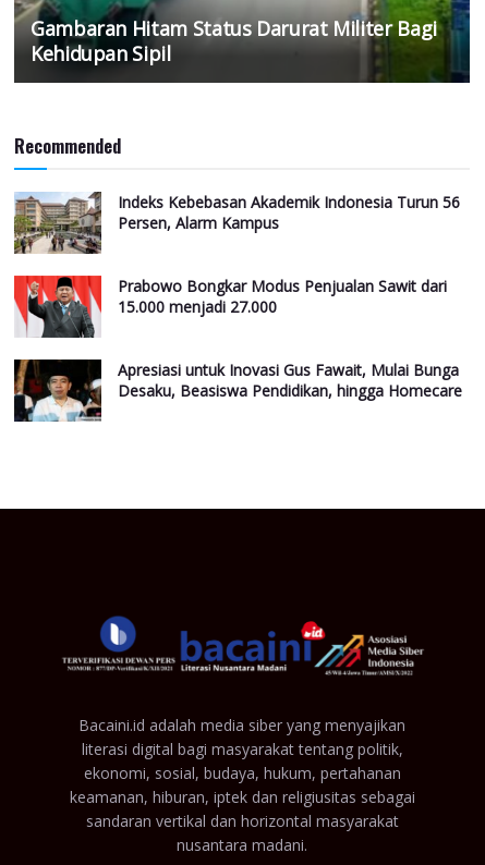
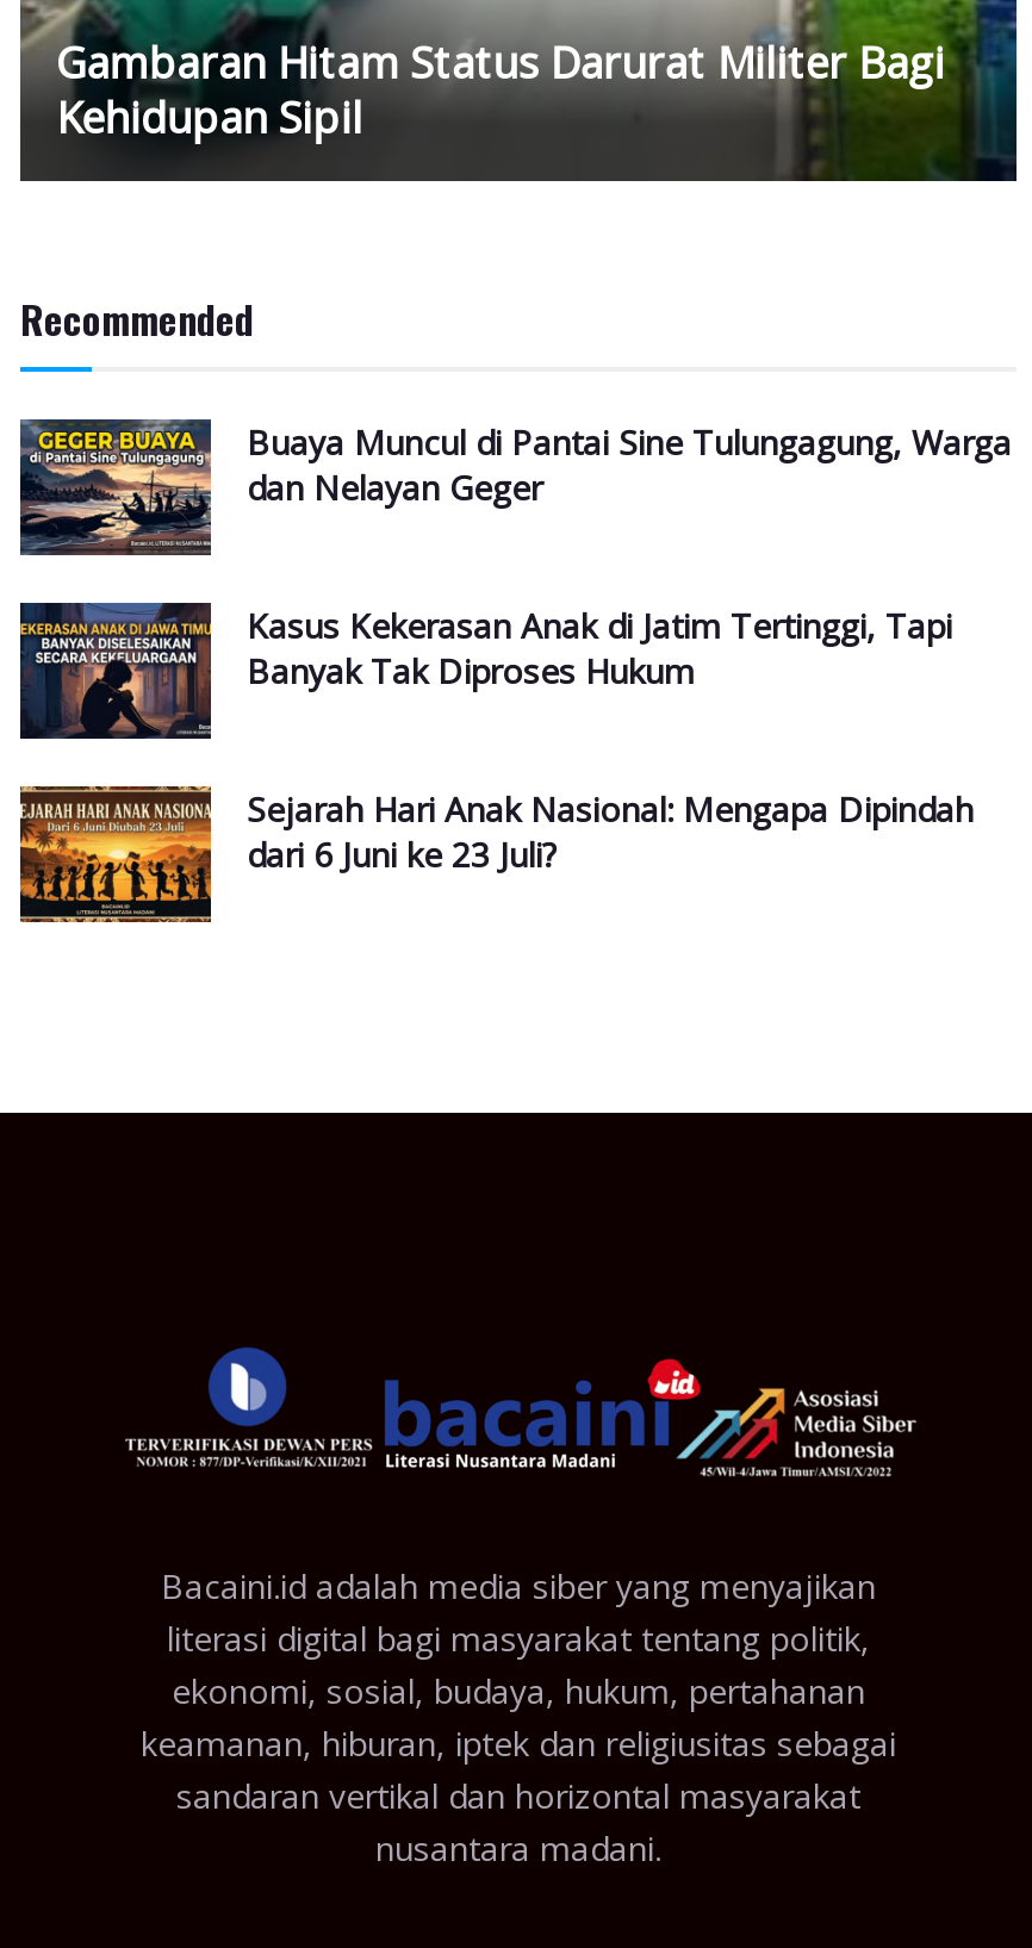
- [image]
- Indeks Kebebasan Akademik Indonesia Turun 56
- Persen, Alarm Kampus
+ [image]
+ Buaya Muncul di Pantai Sine Tulungagung, Warga
+ dan Nelayan Geger

- [image]
- Prabowo Bongkar Modus Penjualan Sawit dari
- 15.000 menjadi 27.000
+ [image]
+ Kasus Kekerasan Anak di Jatim Tertinggi, Tapi
+ Banyak Tak Diproses Hukum

- [image]
- Apresiasi untuk Inovasi Gus Fawait, Mulai Bunga
- Desaku, Beasiswa Pendidikan, hingga Homecare
+ [image]
+ Sejarah Hari Anak Nasional: Mengapa Dipindah
+ dari 6 Juni ke 23 Juli?
